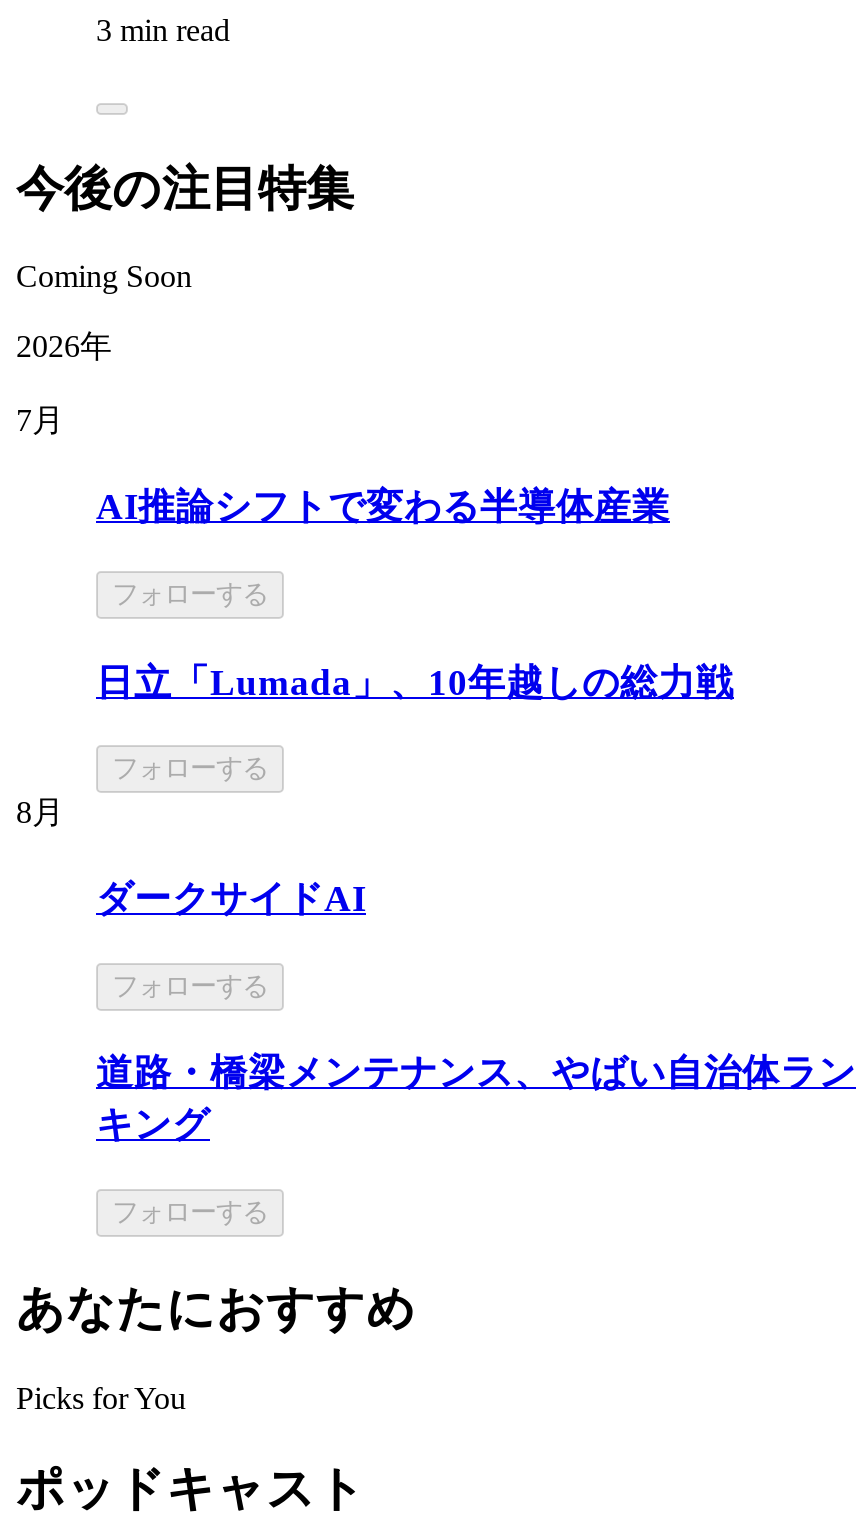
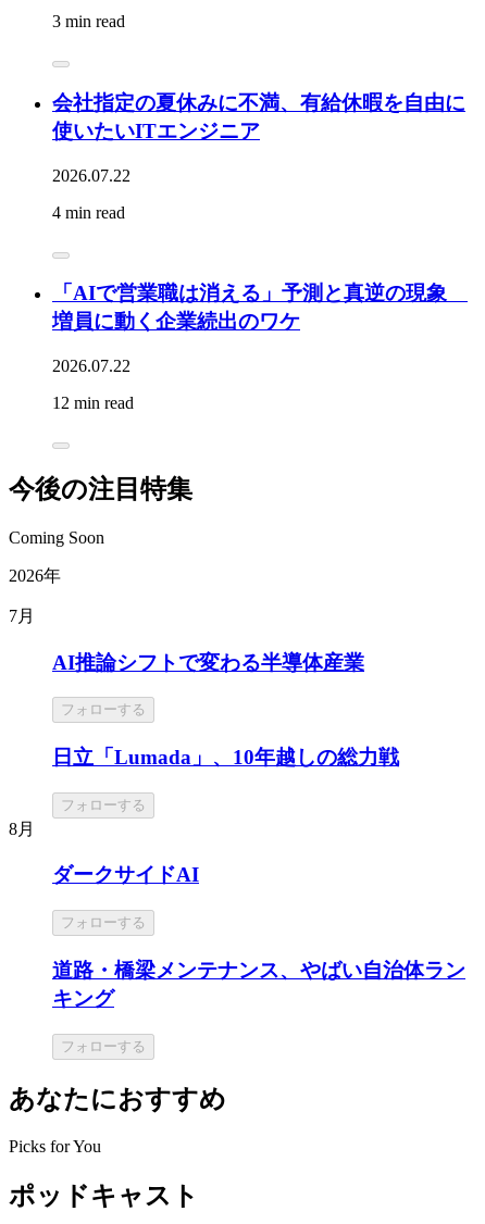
+ 会社指定の夏休みに不満、有給休暇を自由に
+ 使いたいITエンジニア
+ 2026.07.22
+ 4 min read

+ 「AIで営業職は消える」予測と真逆の現象
+ 増員に動く企業続出のワケ
+ 2026.07.22
+ 12 min read
